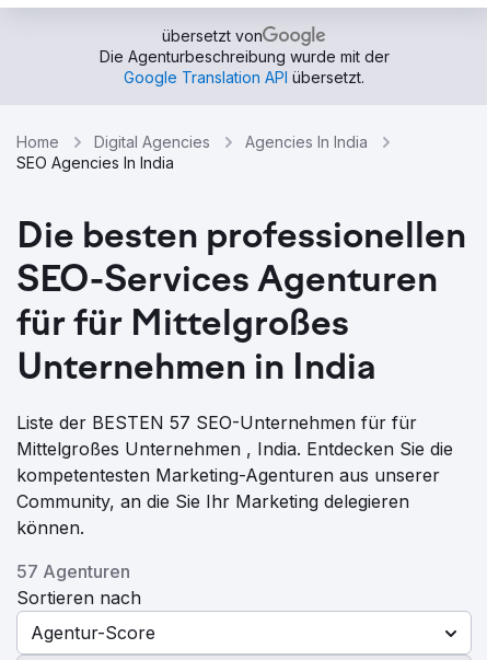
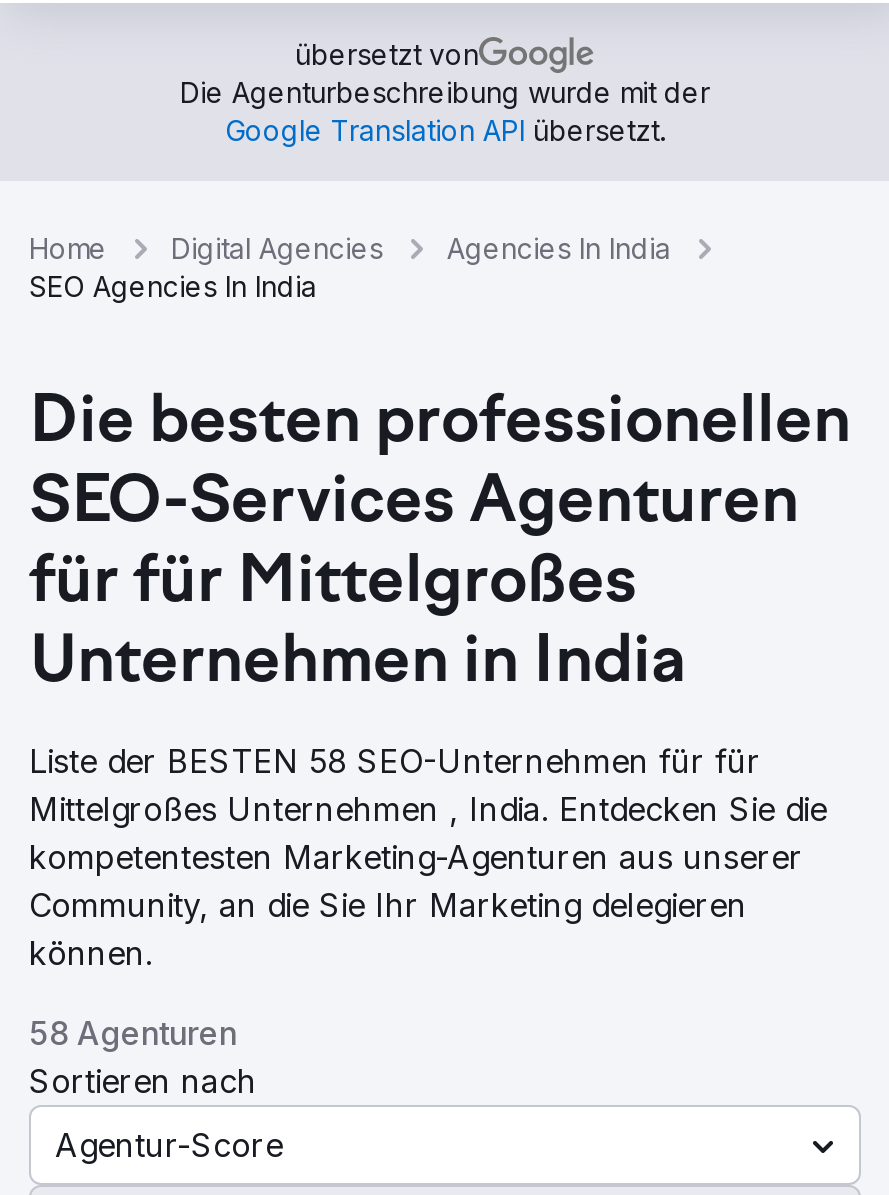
- Liste der BESTEN 57 SEO-Unternehmen für für
+ Liste der BESTEN 58 SEO-Unternehmen für für

- 57 Agenturen
+ 58 Agenturen
